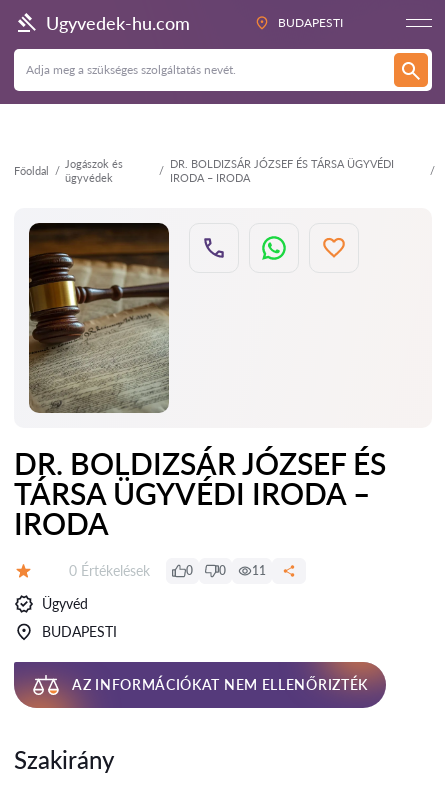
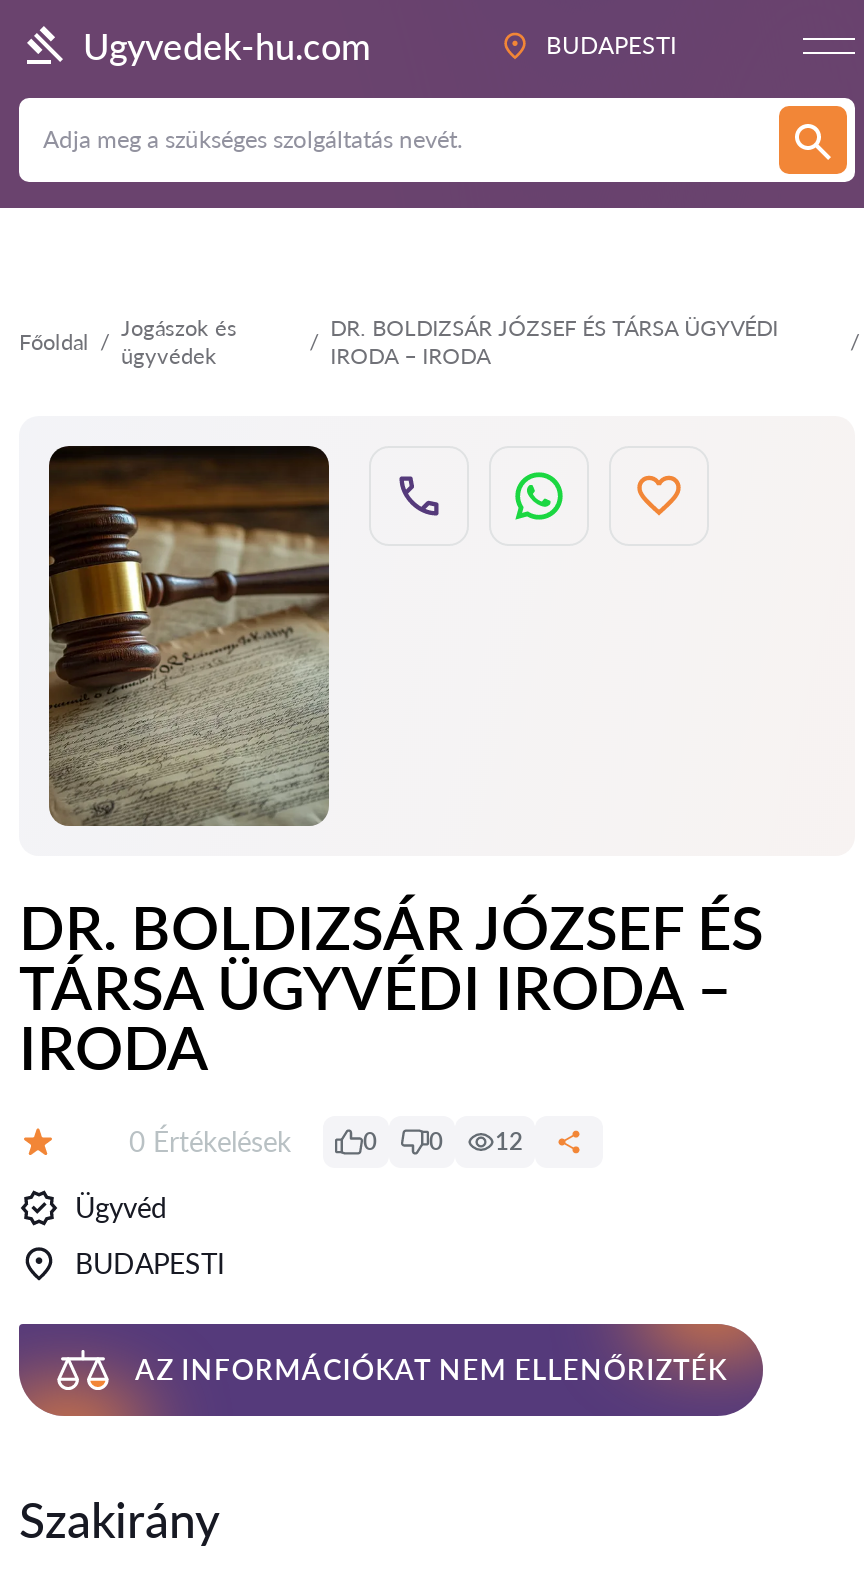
- 11
+ 12
